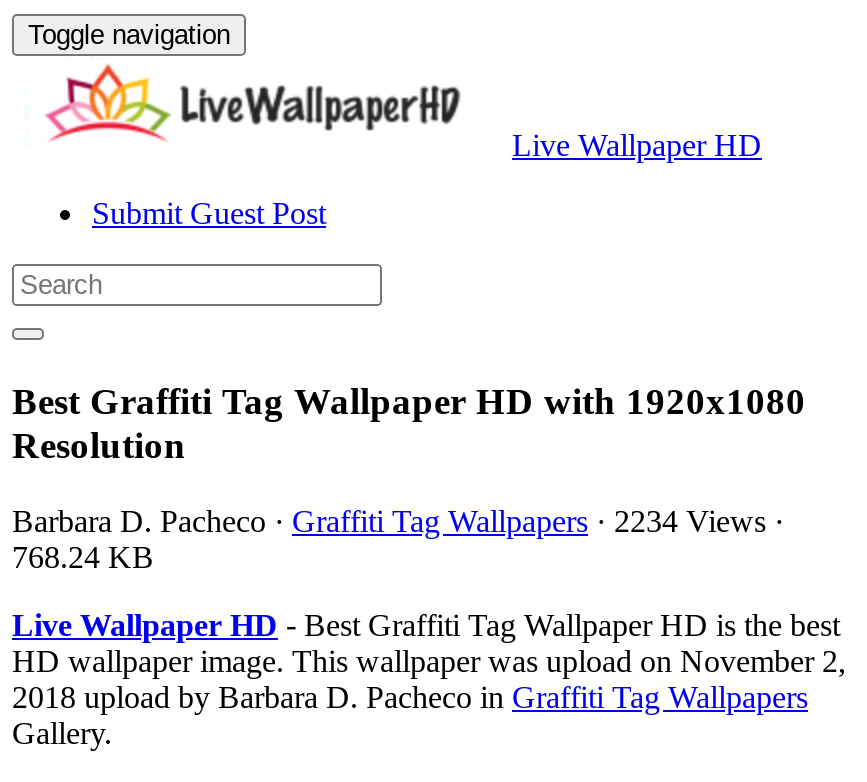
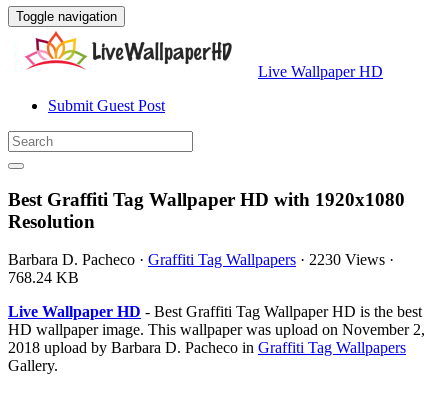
- Barbara D. Pacheco · Graffiti Tag Wallpapers · 2234 Views ·
+ Barbara D. Pacheco · Graffiti Tag Wallpapers · 2230 Views ·
